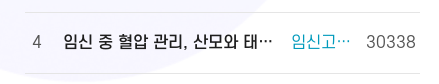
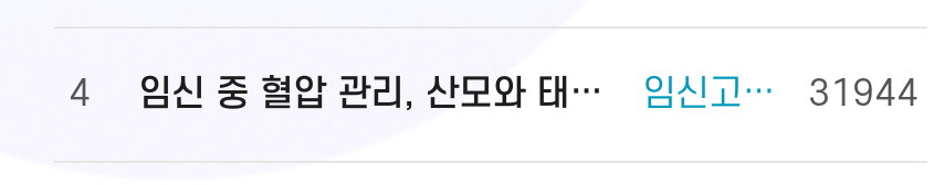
- 30338
+ 31944
